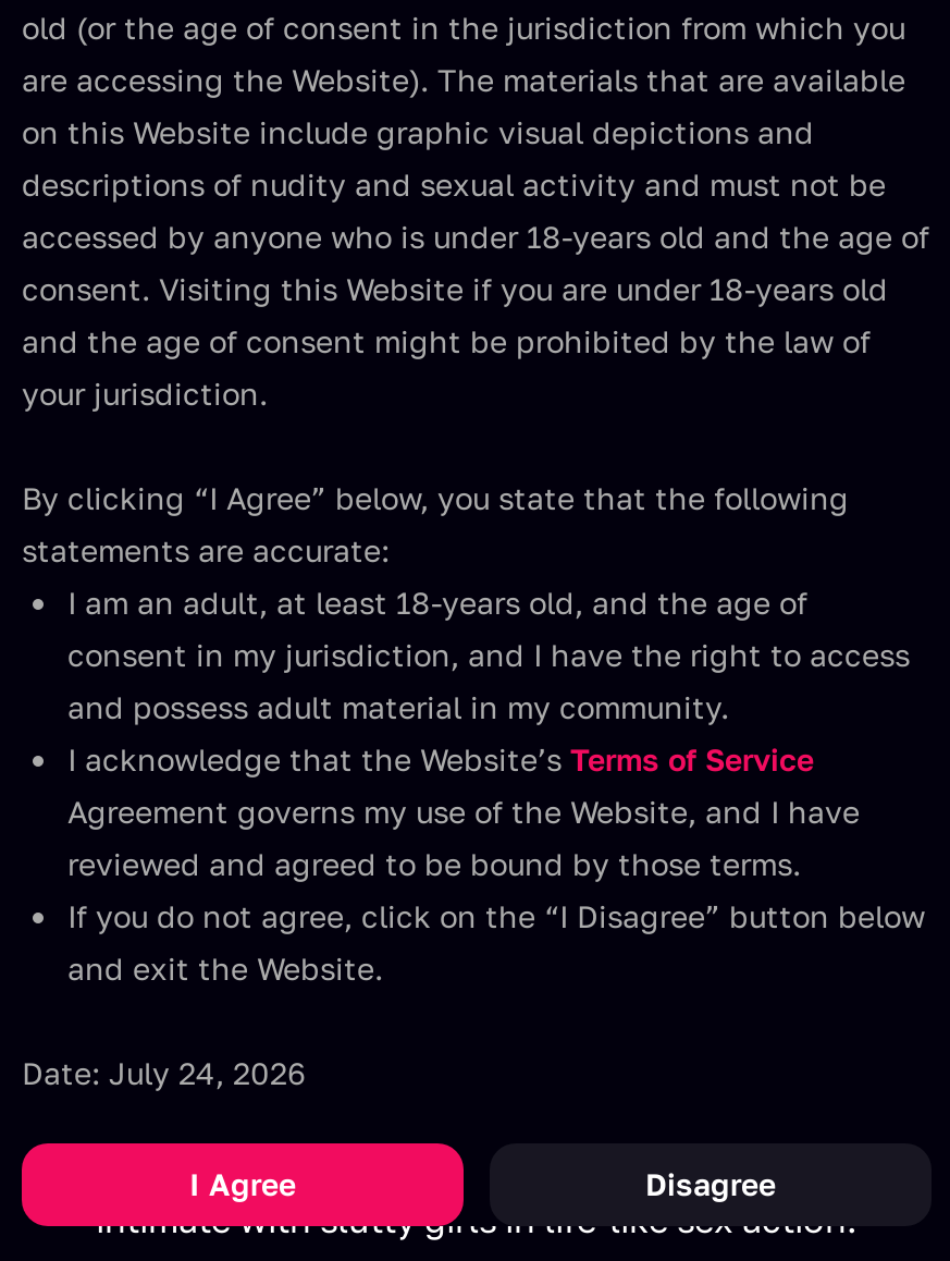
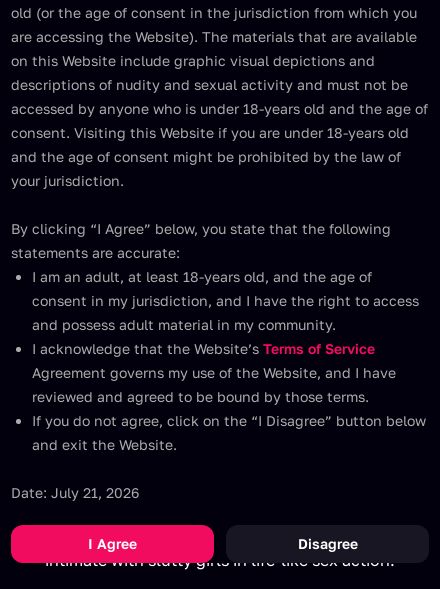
- Date: July 24, 2026
+ Date: July 21, 2026
